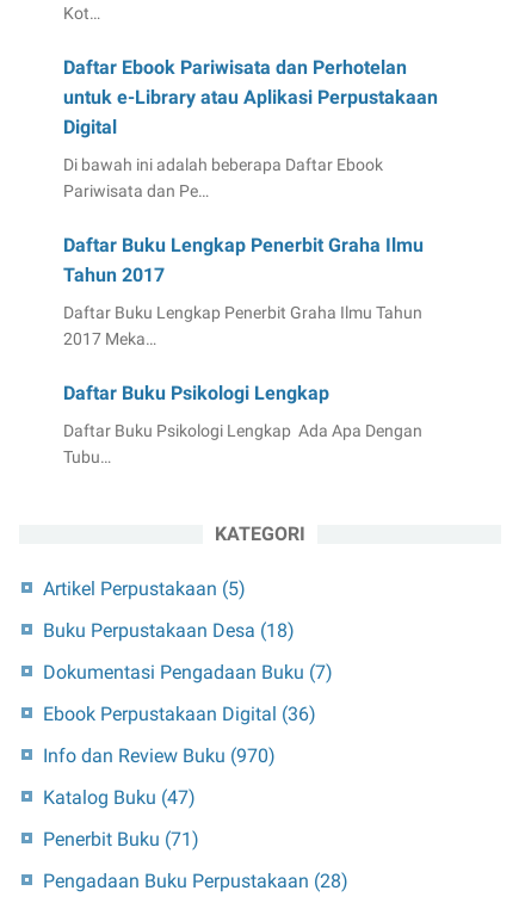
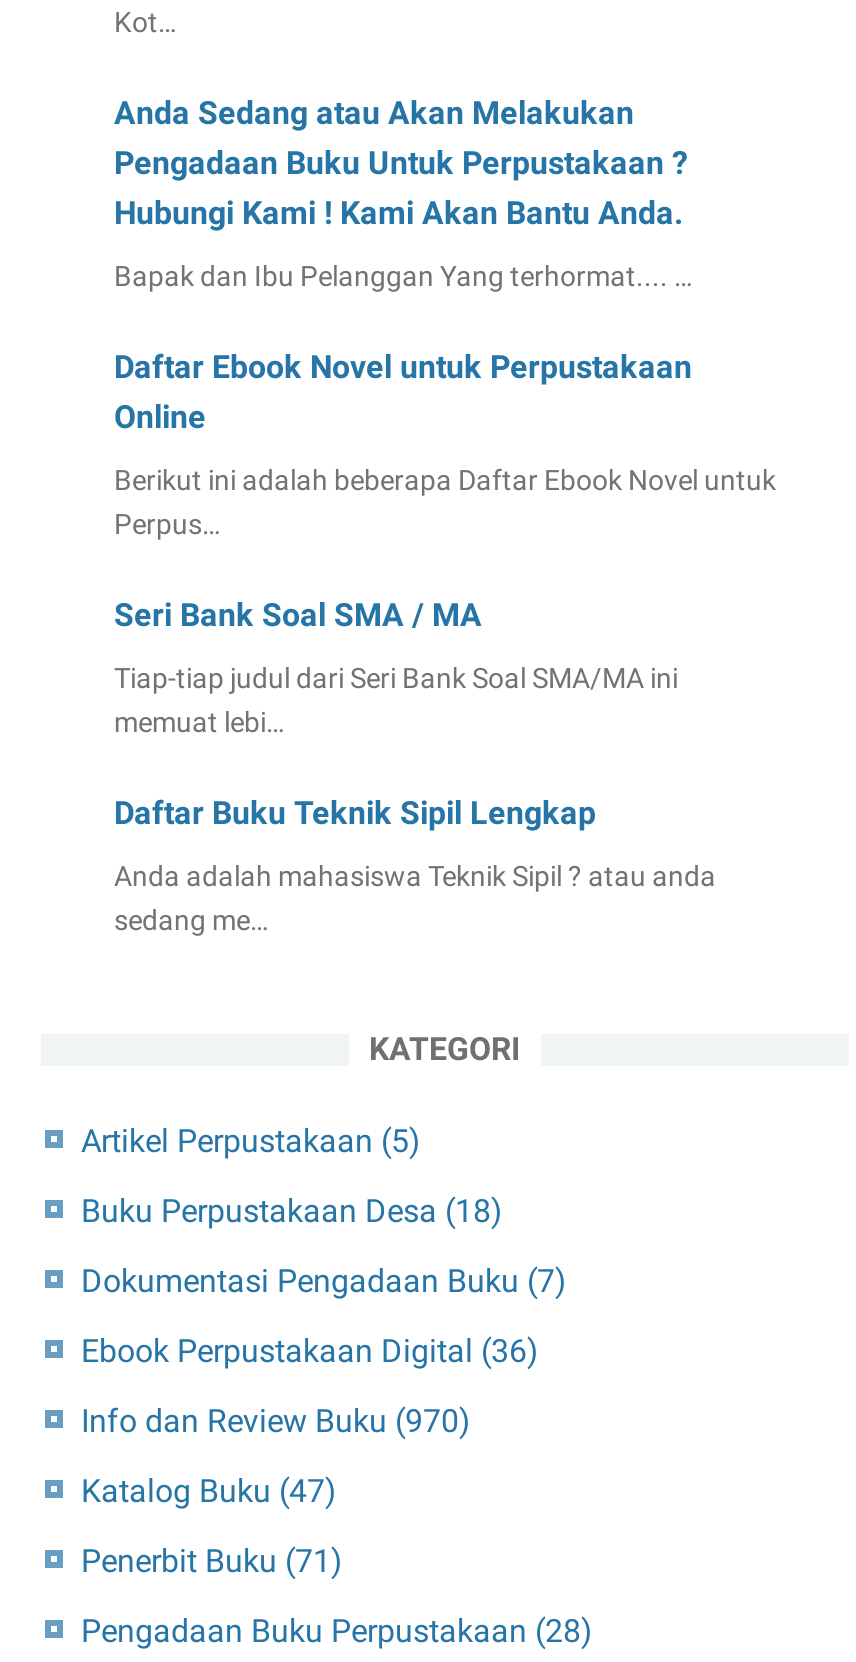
- Daftar Ebook Pariwisata dan Perhotelan
- untuk e-Library atau Aplikasi Perpustakaan
- Digital
- Di bawah ini adalah beberapa Daftar Ebook
- Pariwisata dan Pe…
- Daftar Buku Lengkap Penerbit Graha Ilmu
- Tahun 2017
- Daftar Buku Lengkap Penerbit Graha Ilmu Tahun
- 2017 Meka…
- Daftar Buku Psikologi Lengkap
- Daftar Buku Psikologi Lengkap Ada Apa Dengan
- Tubu…
+ Anda Sedang atau Akan Melakukan
+ Pengadaan Buku Untuk Perpustakaan ?
+ Hubungi Kami ! Kami Akan Bantu Anda.
+ Bapak dan Ibu Pelanggan Yang terhormat.... …
+ Daftar Ebook Novel untuk Perpustakaan
+ Online
+ Berikut ini adalah beberapa Daftar Ebook Novel untuk
+ Perpus…
+ Seri Bank Soal SMA / MA
+ Tiap-tiap judul dari Seri Bank Soal SMA/MA ini
+ memuat lebi…
+ Daftar Buku Teknik Sipil Lengkap
+ Anda adalah mahasiswa Teknik Sipil ? atau anda
+ sedang me…
